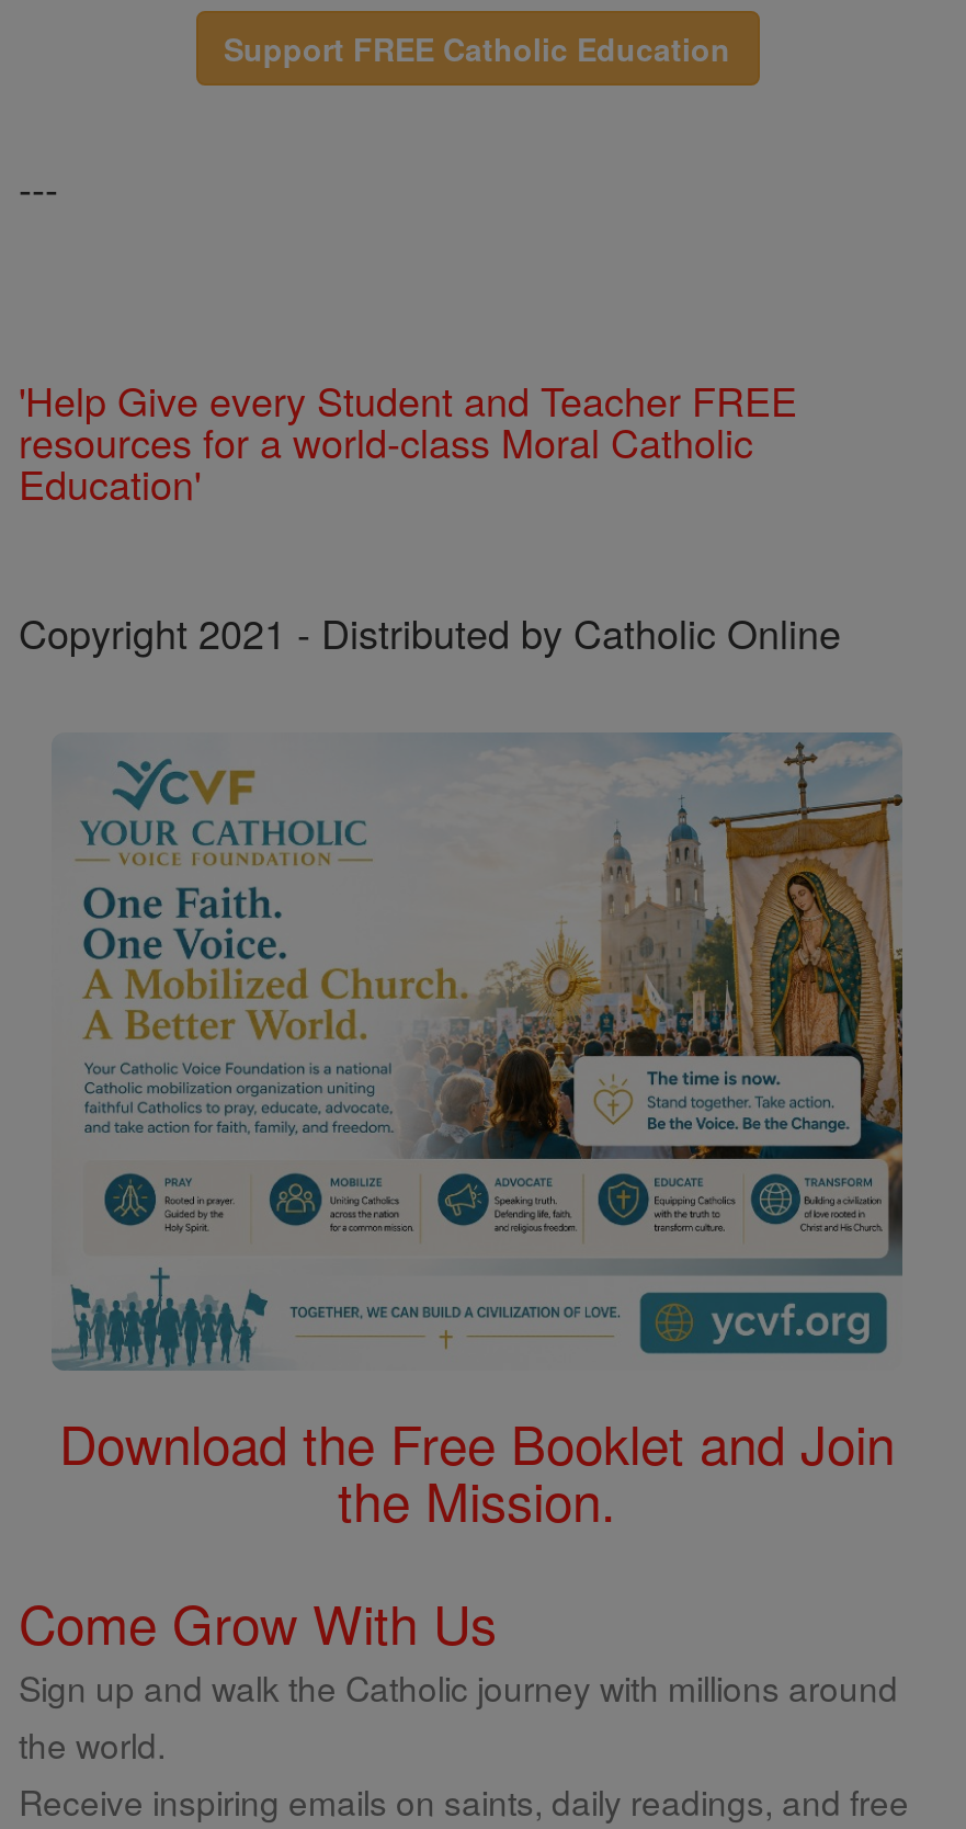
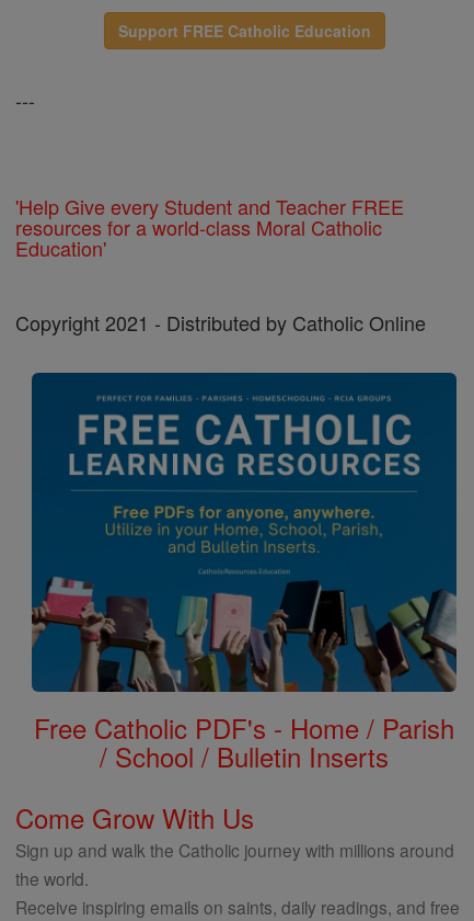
- [image]
- Download the Free Booklet and Join
- the Mission.
+ [image]
+ Free Catholic PDF's - Home / Parish
+ / School / Bulletin Inserts
